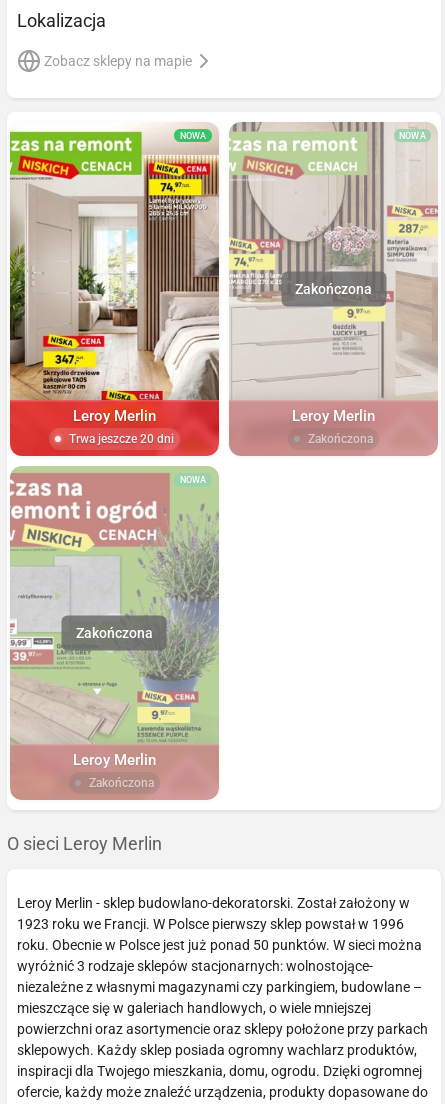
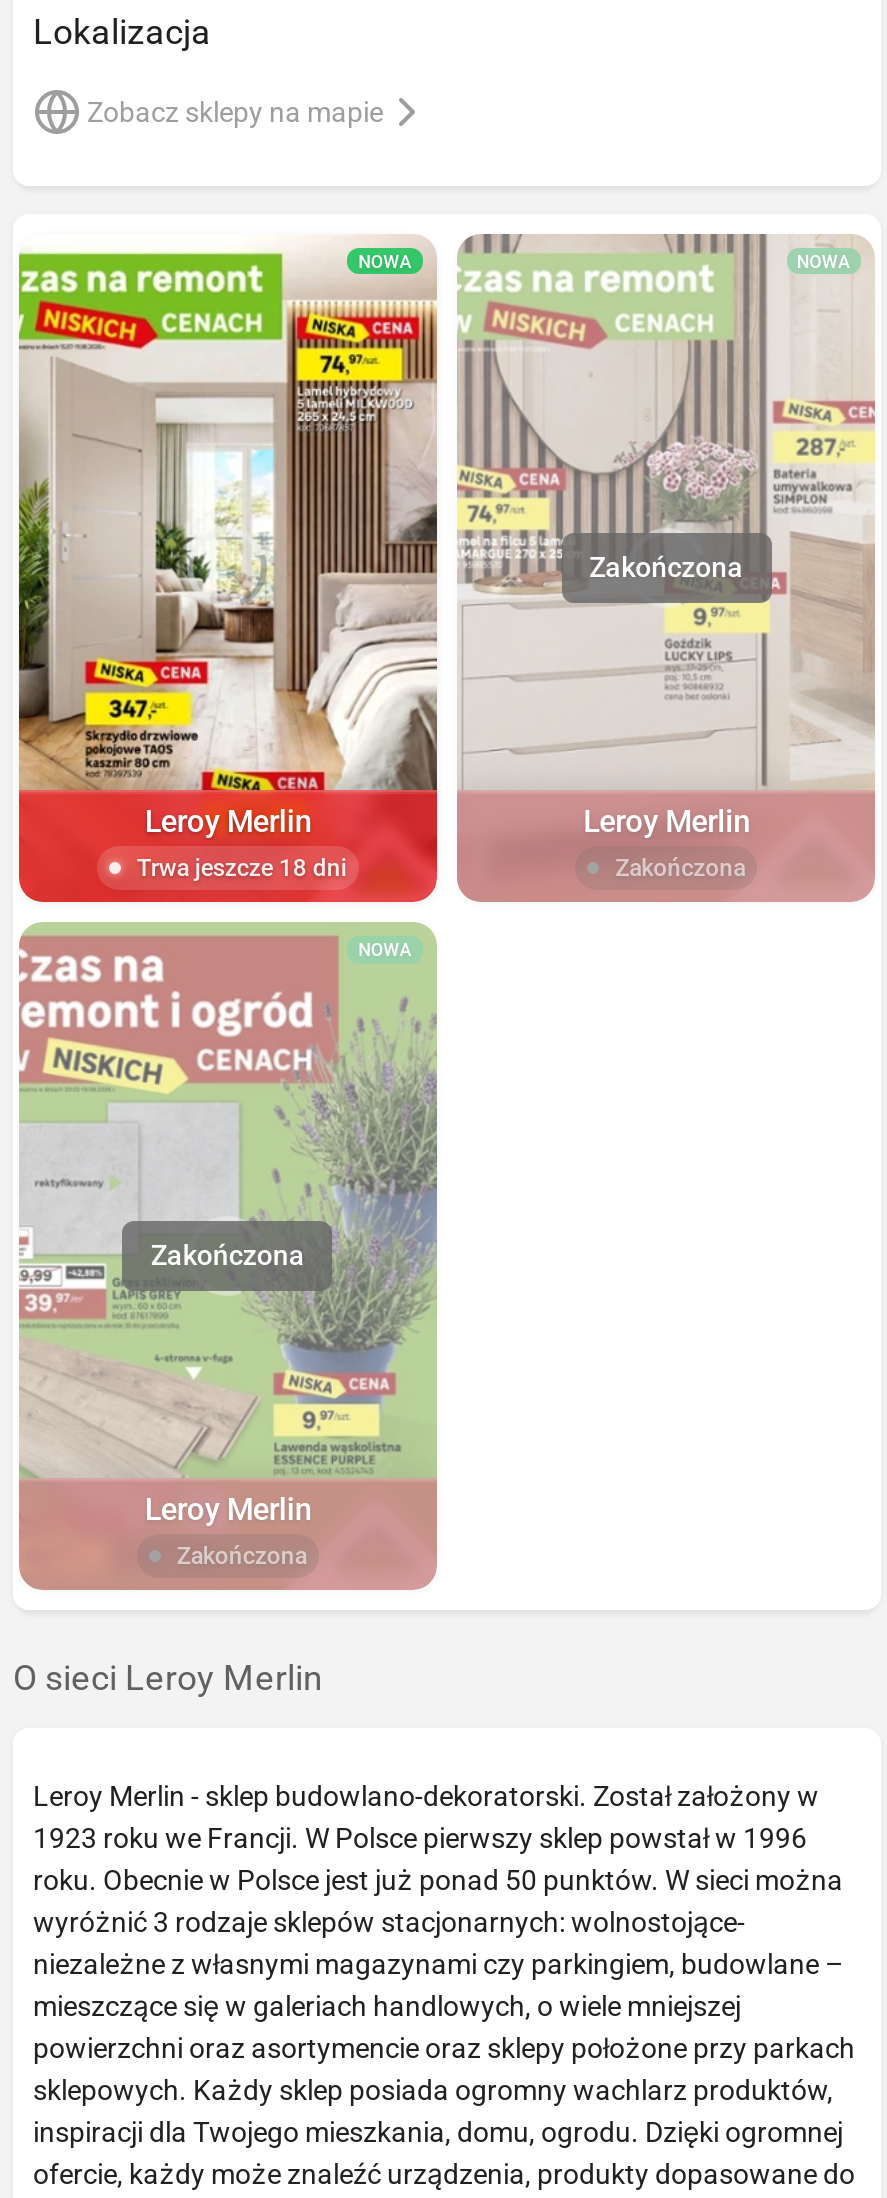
- Trwa jeszcze 20 dni
+ Trwa jeszcze 18 dni
